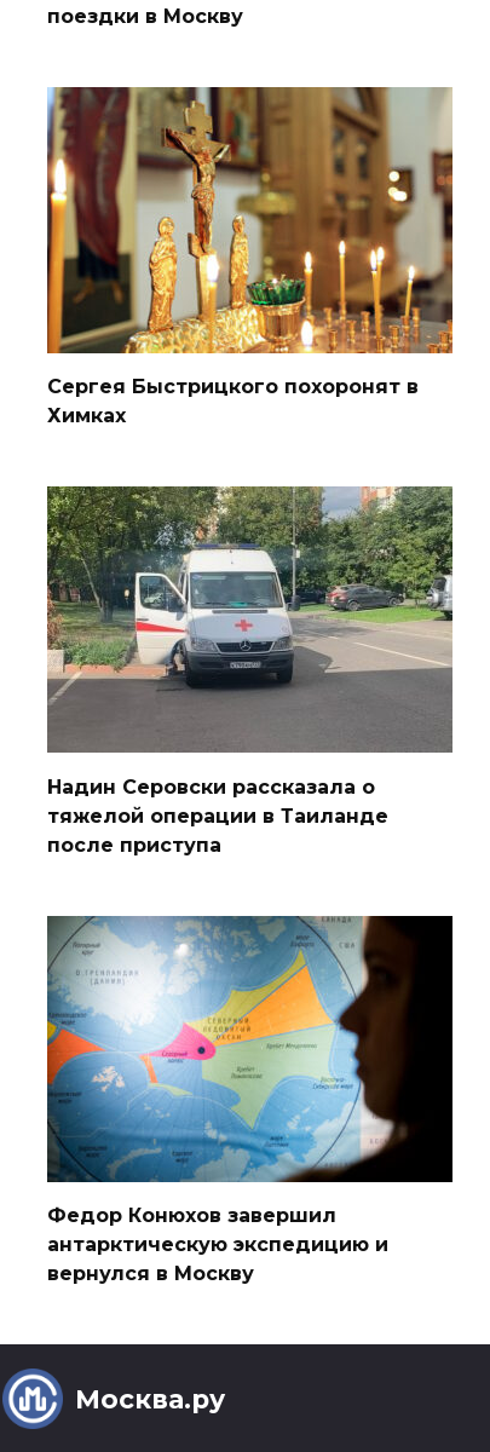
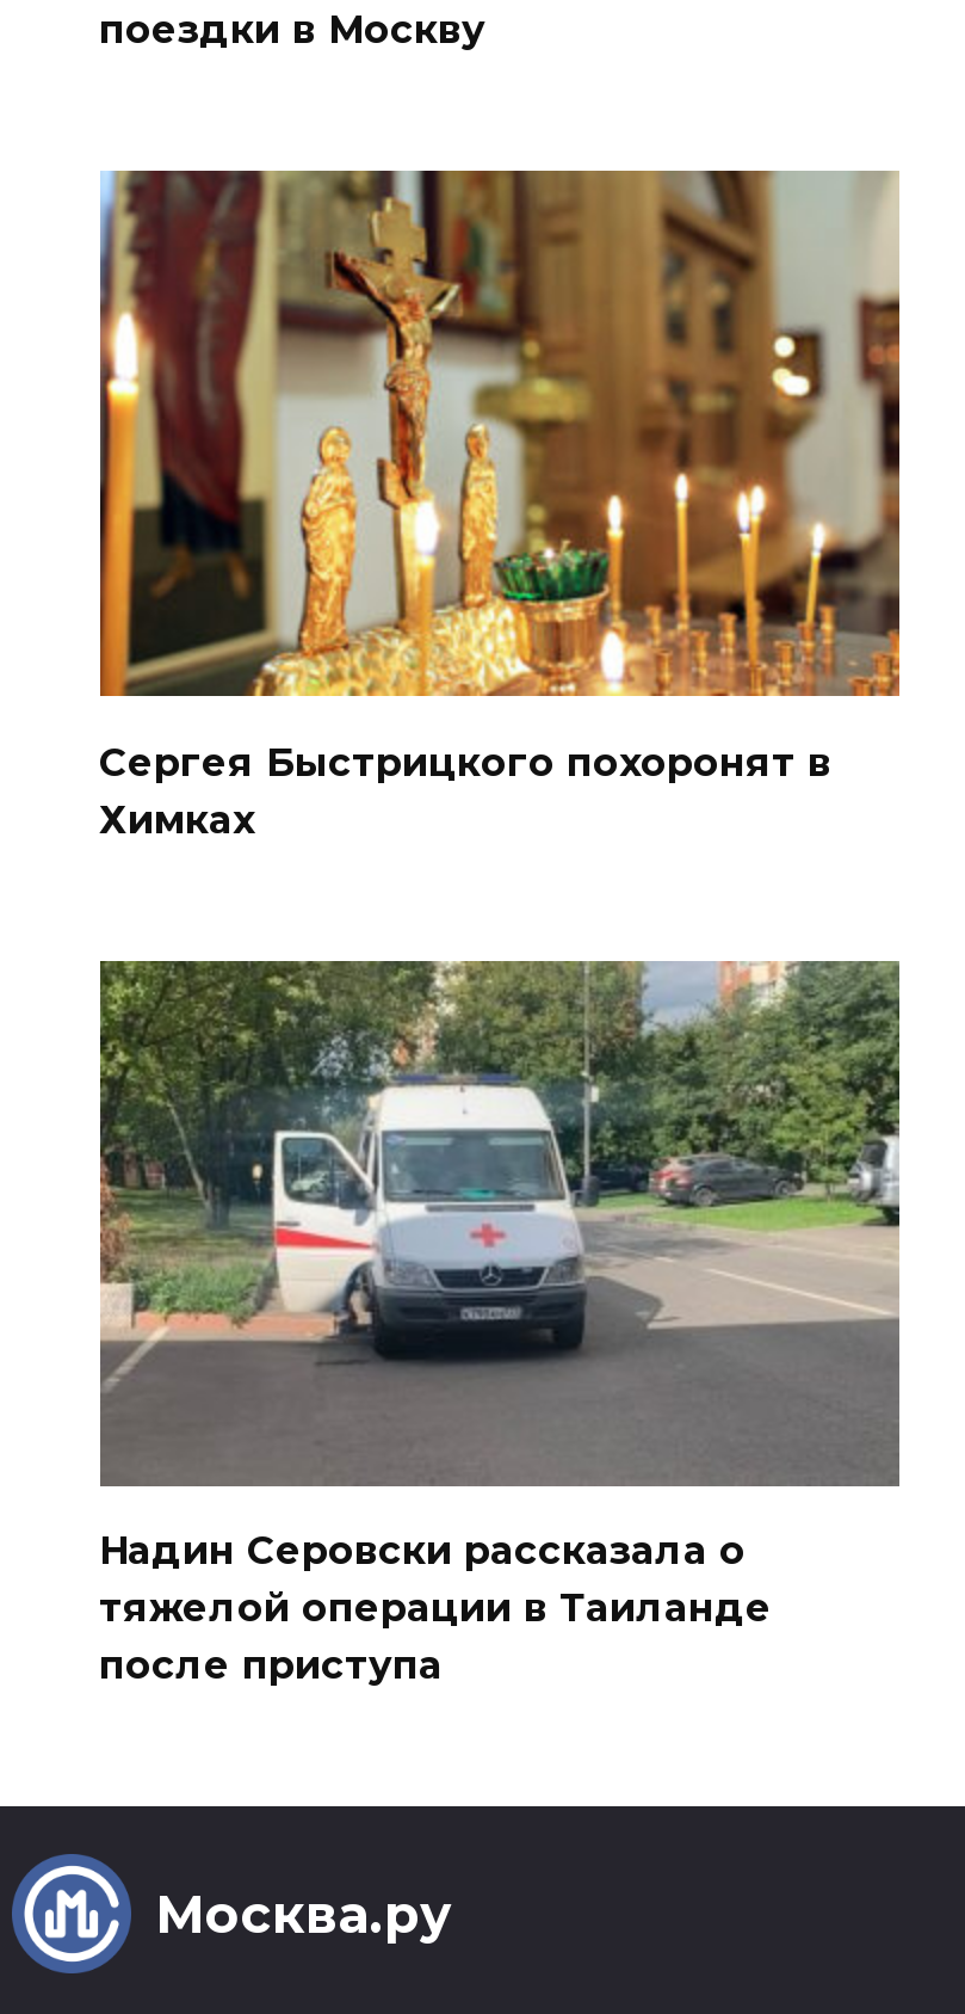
- [image]
- Федор Конюхов завершил
- антарктическую экспедицию и
- вернулся в Москву
